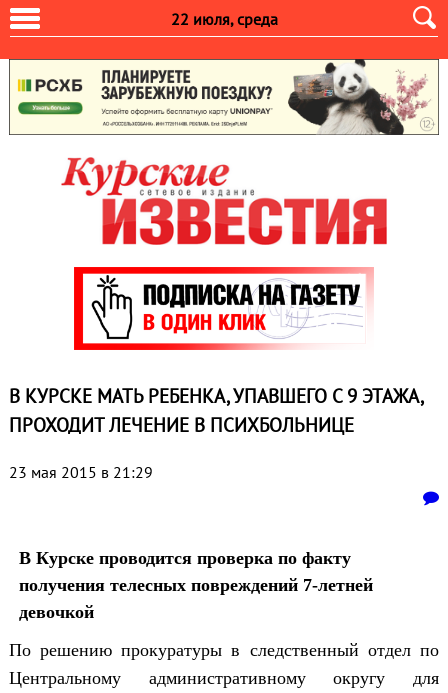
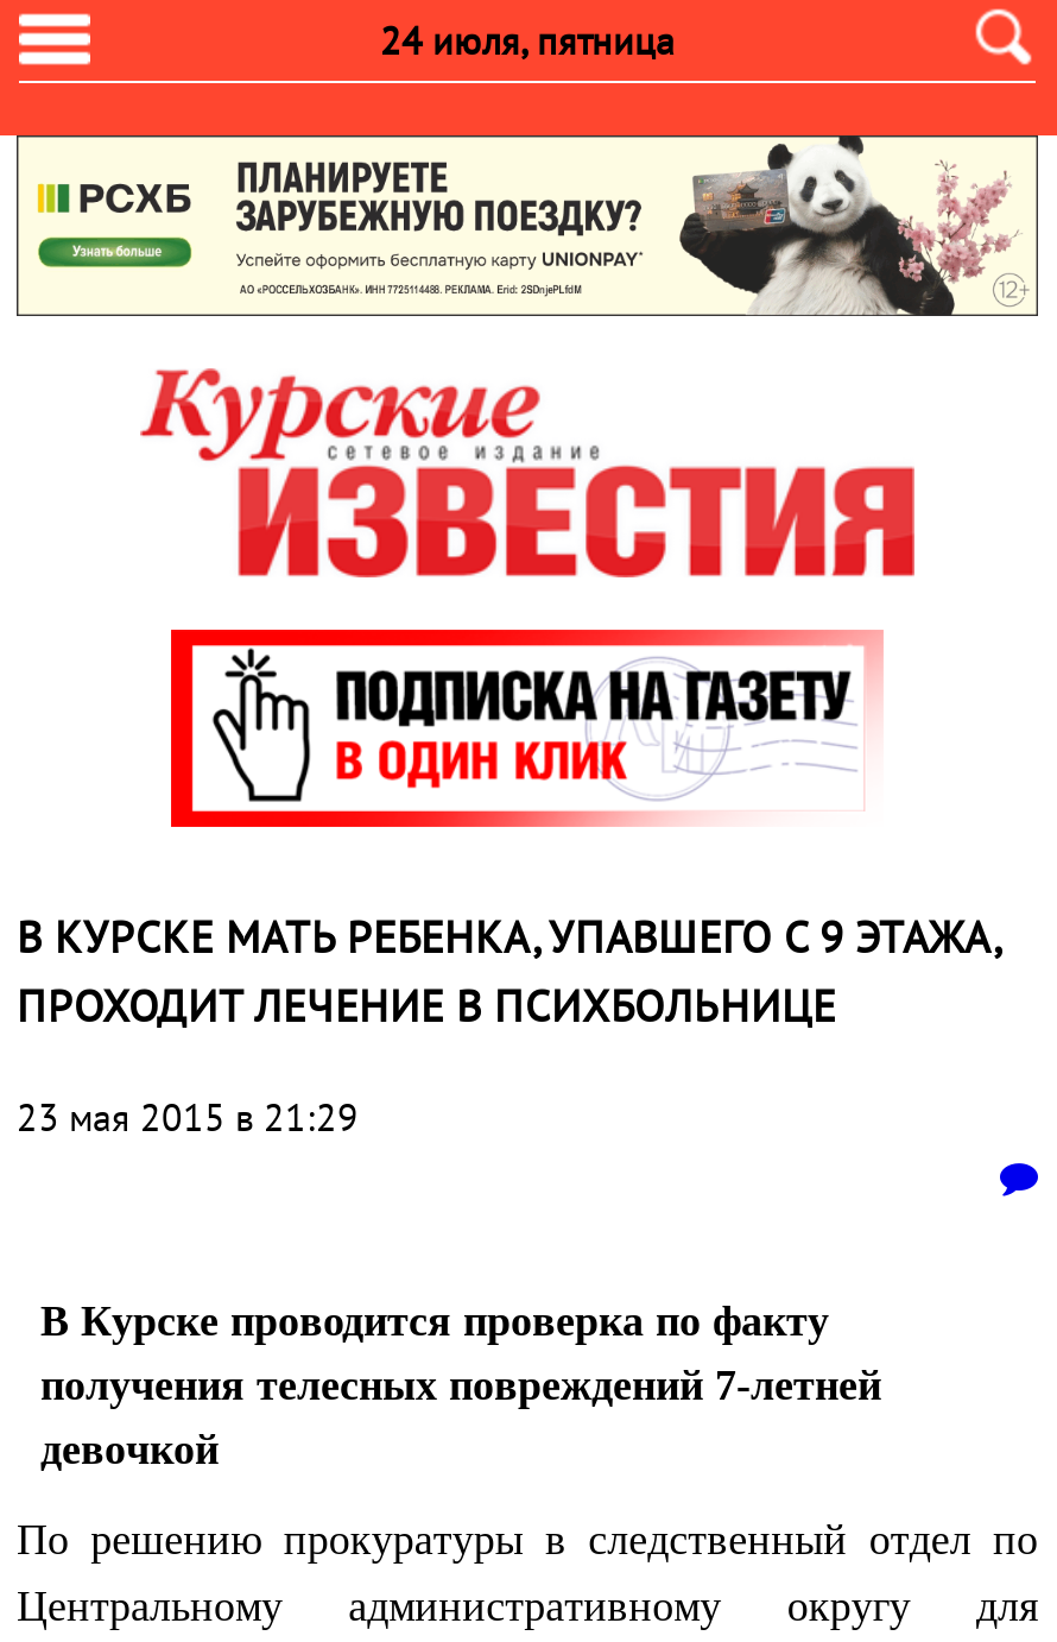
- 22 июля, среда
+ 24 июля, пятница
